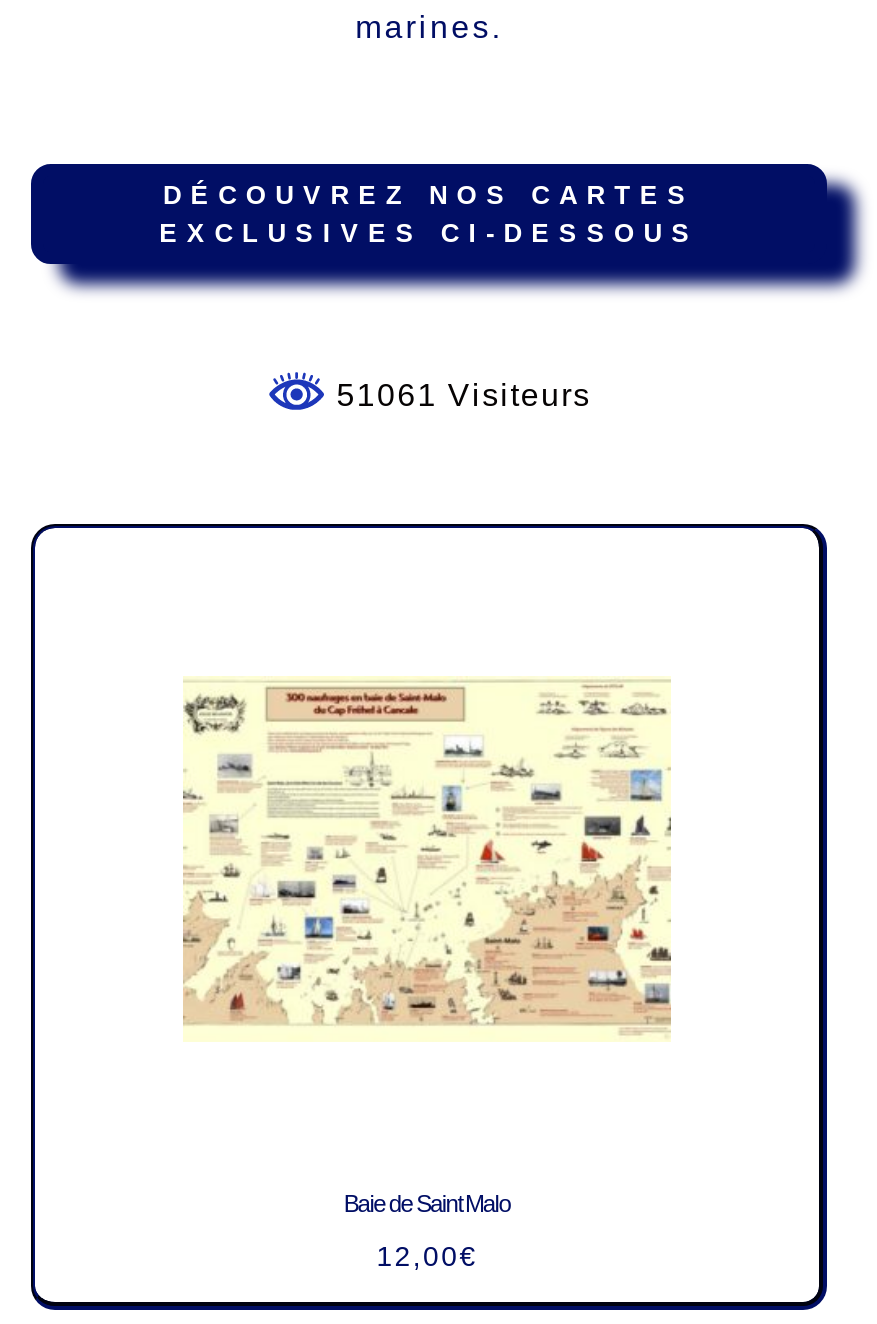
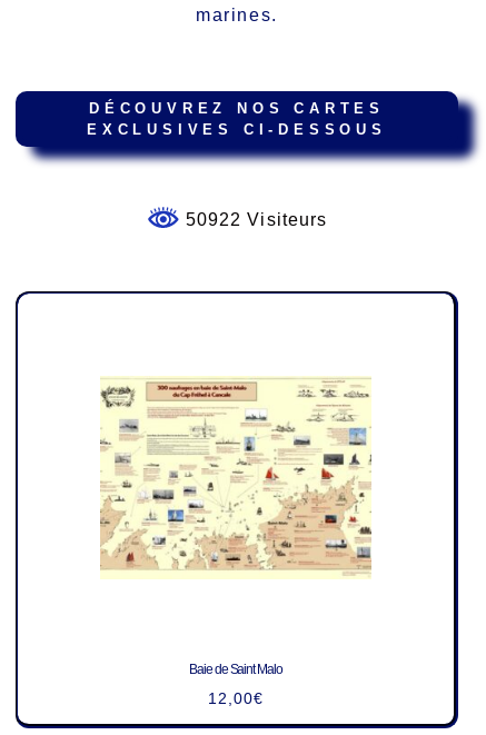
- 51061 Visiteurs
+ 50922 Visiteurs
